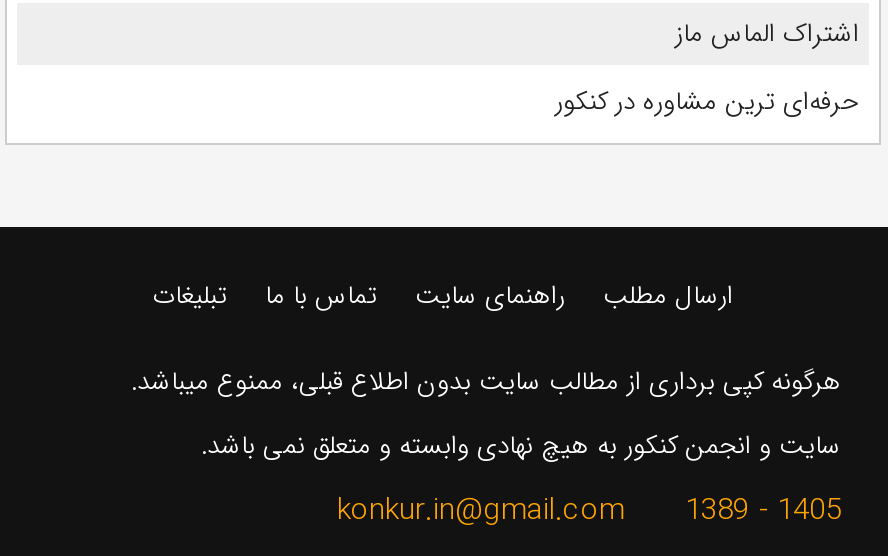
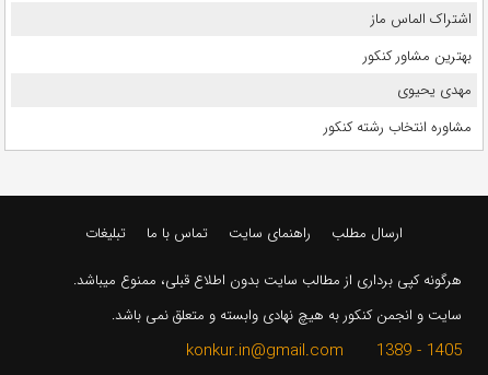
- حرفه‌ای ترین مشاوره در کنکور
+ بهترین مشاور کنکور
+ مهدی یحیوی
+ مشاوره انتخاب رشته کنکور
